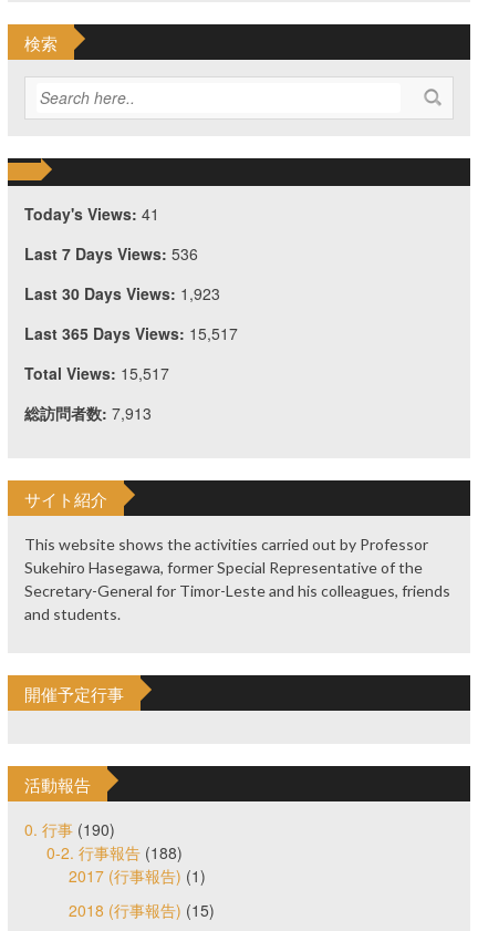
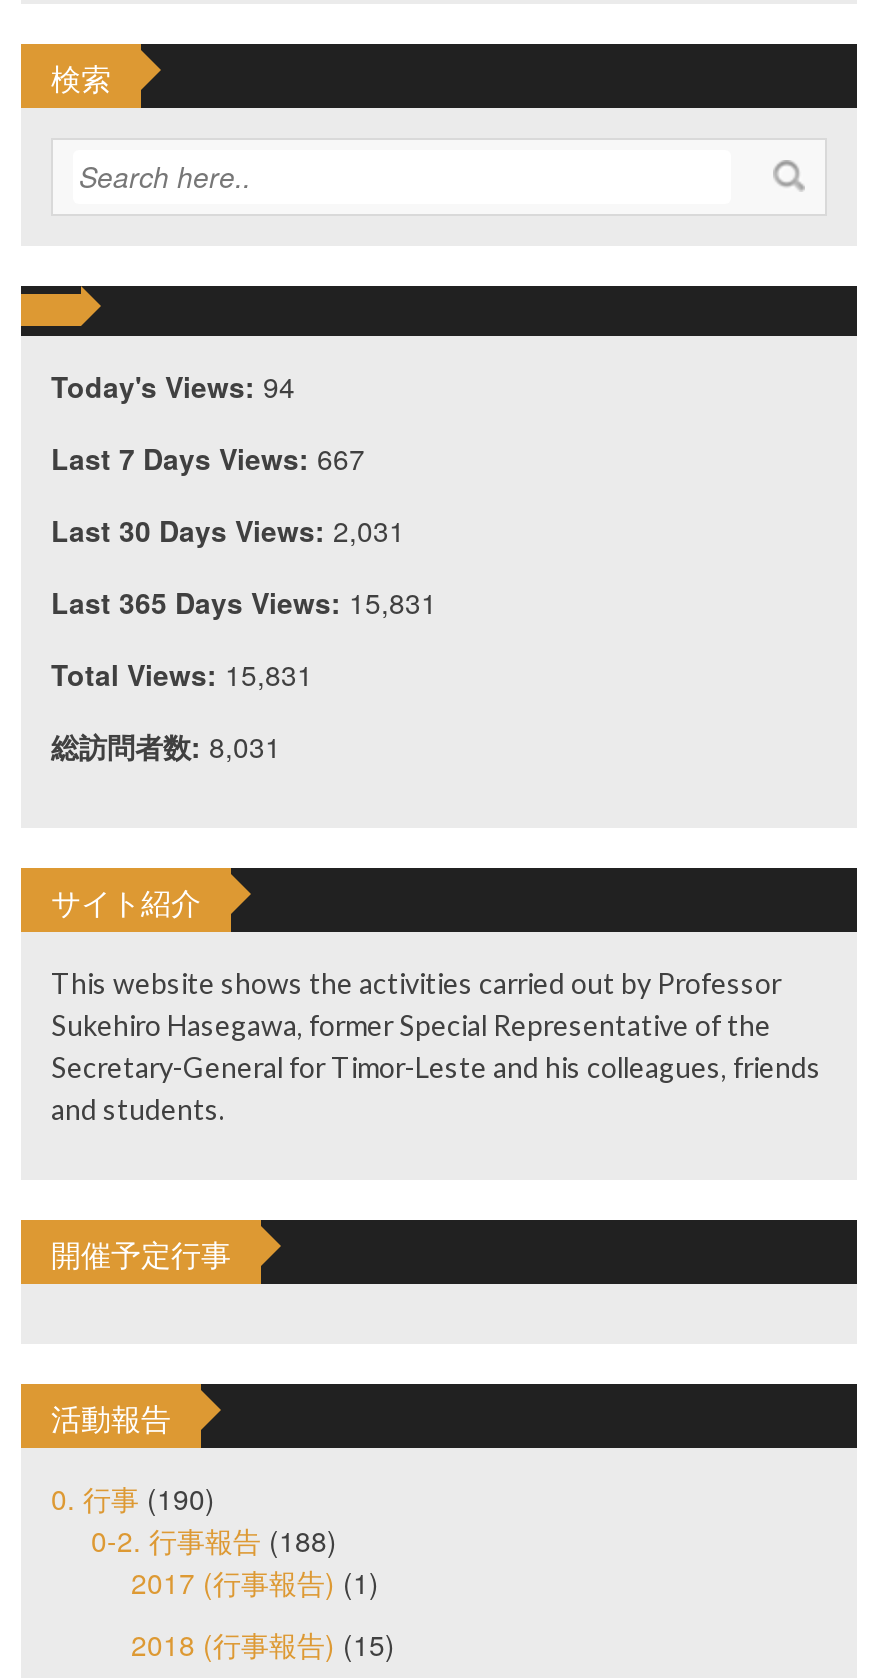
- Today's Views: 41
+ Today's Views: 94

- Last 7 Days Views: 536
+ Last 7 Days Views: 667

- Last 30 Days Views: 1,923
+ Last 30 Days Views: 2,031

- Last 365 Days Views: 15,517
+ Last 365 Days Views: 15,831

- Total Views: 15,517
+ Total Views: 15,831

- 総訪問者数: 7,913
+ 総訪問者数: 8,031
